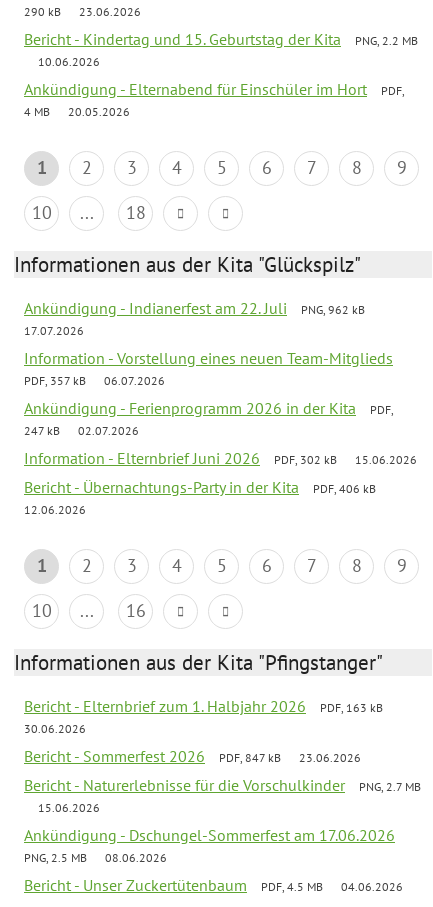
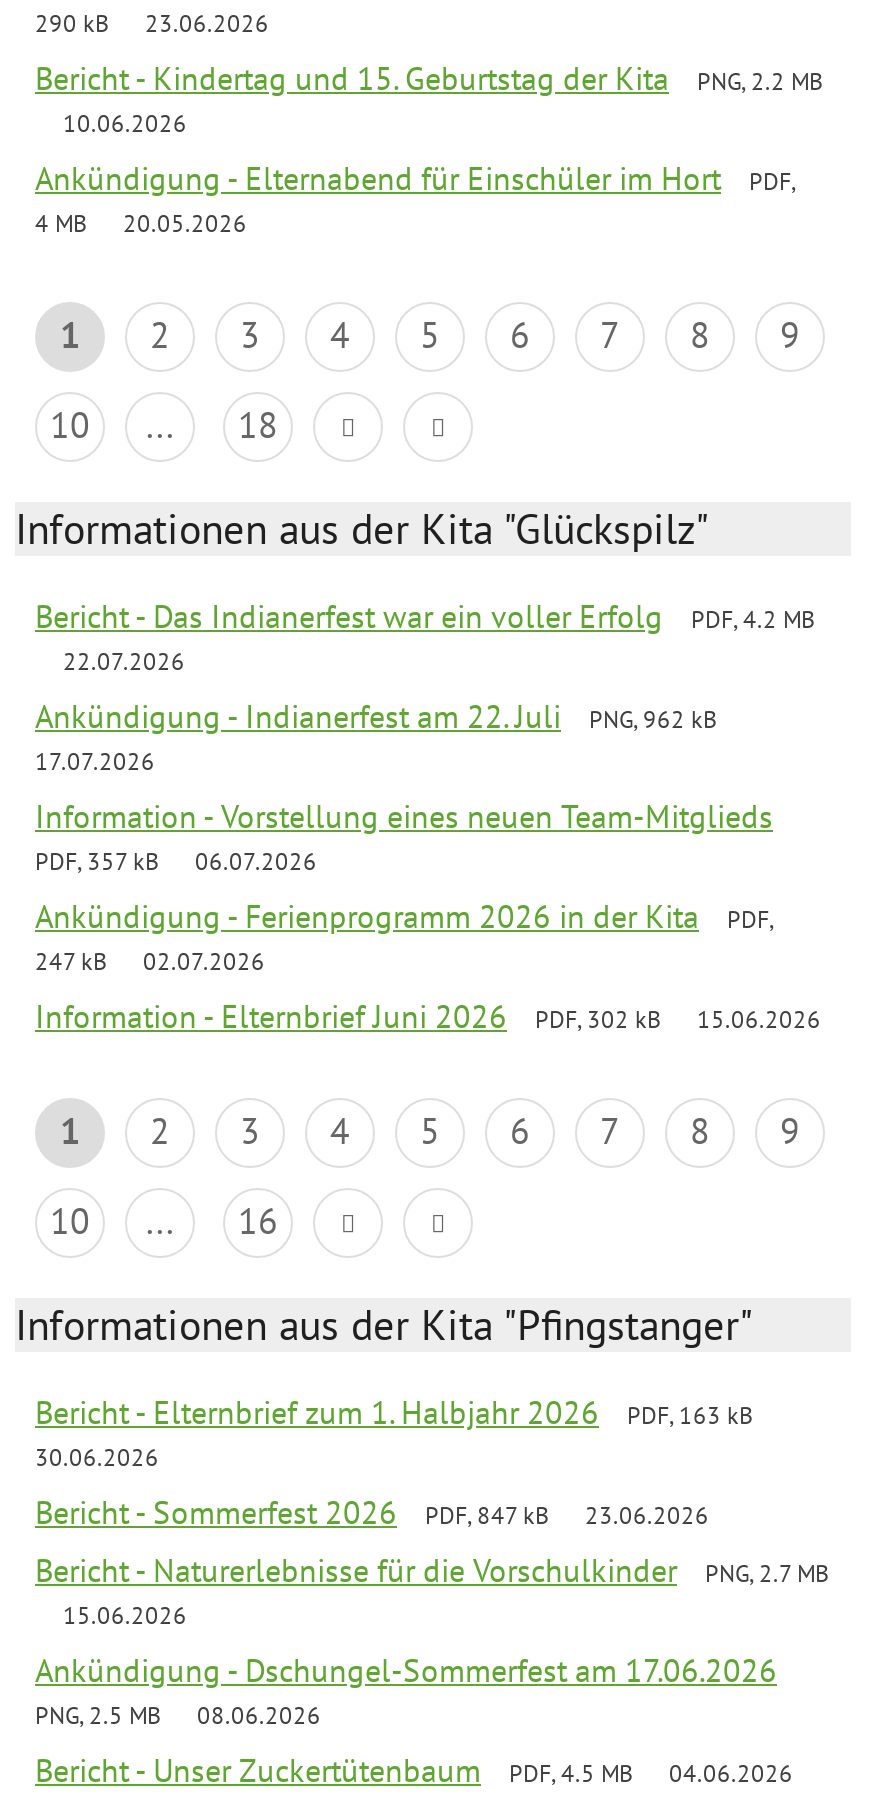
+ Bericht - Das Indianerfest war ein voller Erfolg
+ PDF, 4.2 MB
+ 22.07.2026

moved down: Ankündigung - Indianerfest am 22. Juli | PNG, 962 kB | 17.07.2026 | ... | PDF, 302 kB | 15.06.2026

- Bericht - Übernachtungs-Party in der Kita
- PDF, 406 kB
- 12.06.2026
